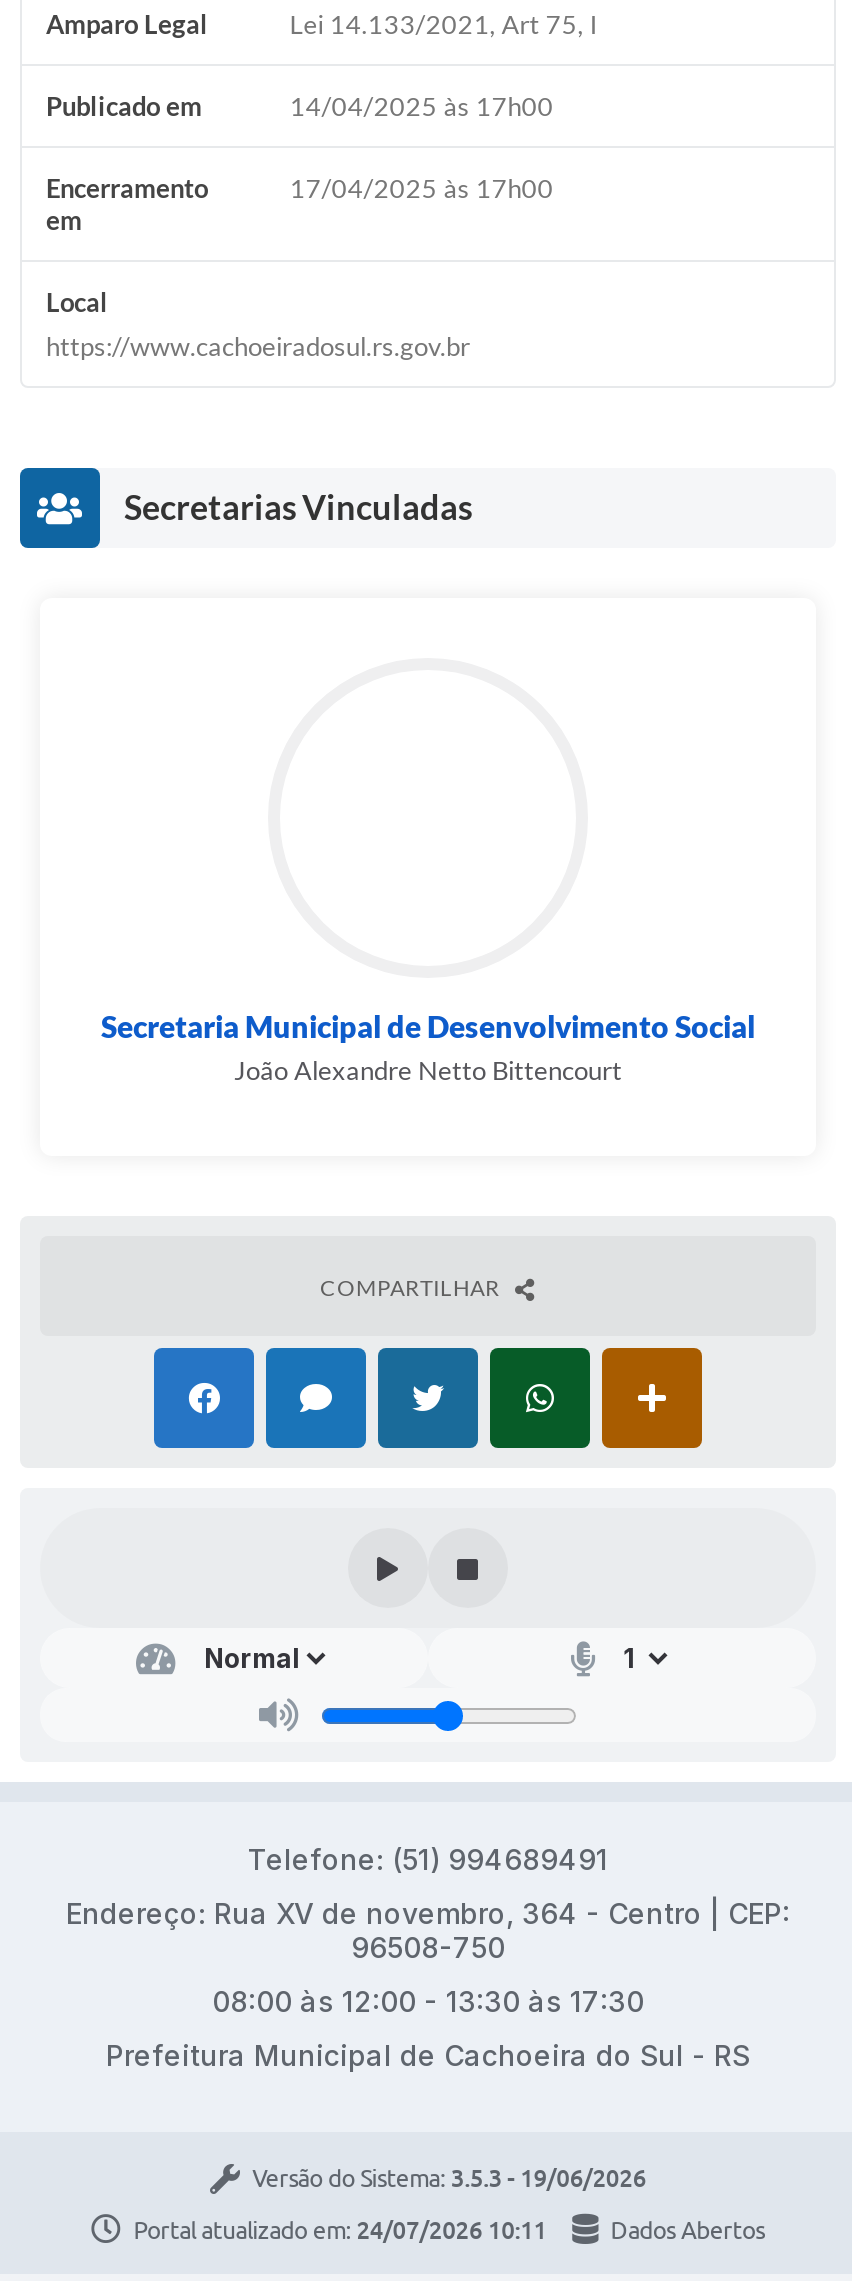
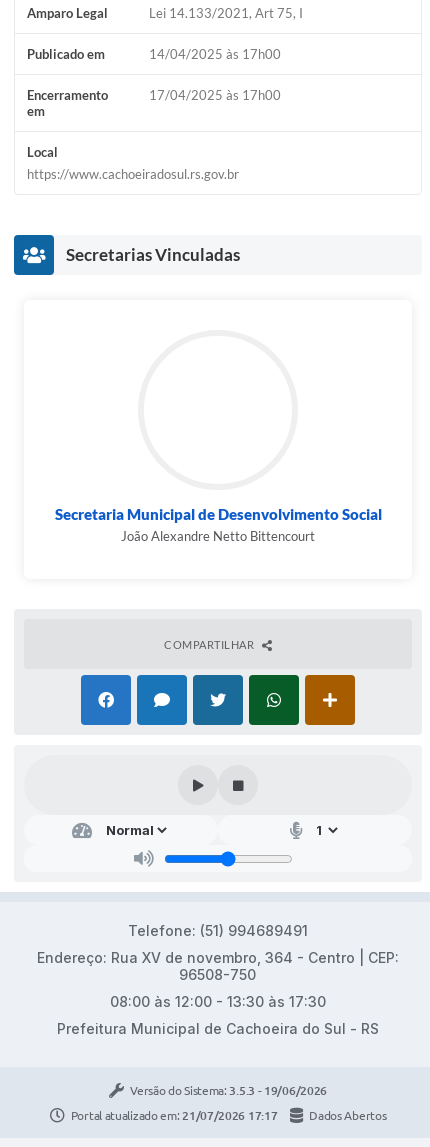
- Portal atualizado em: 24/07/2026 10:11
+ Portal atualizado em: 21/07/2026 17:17
